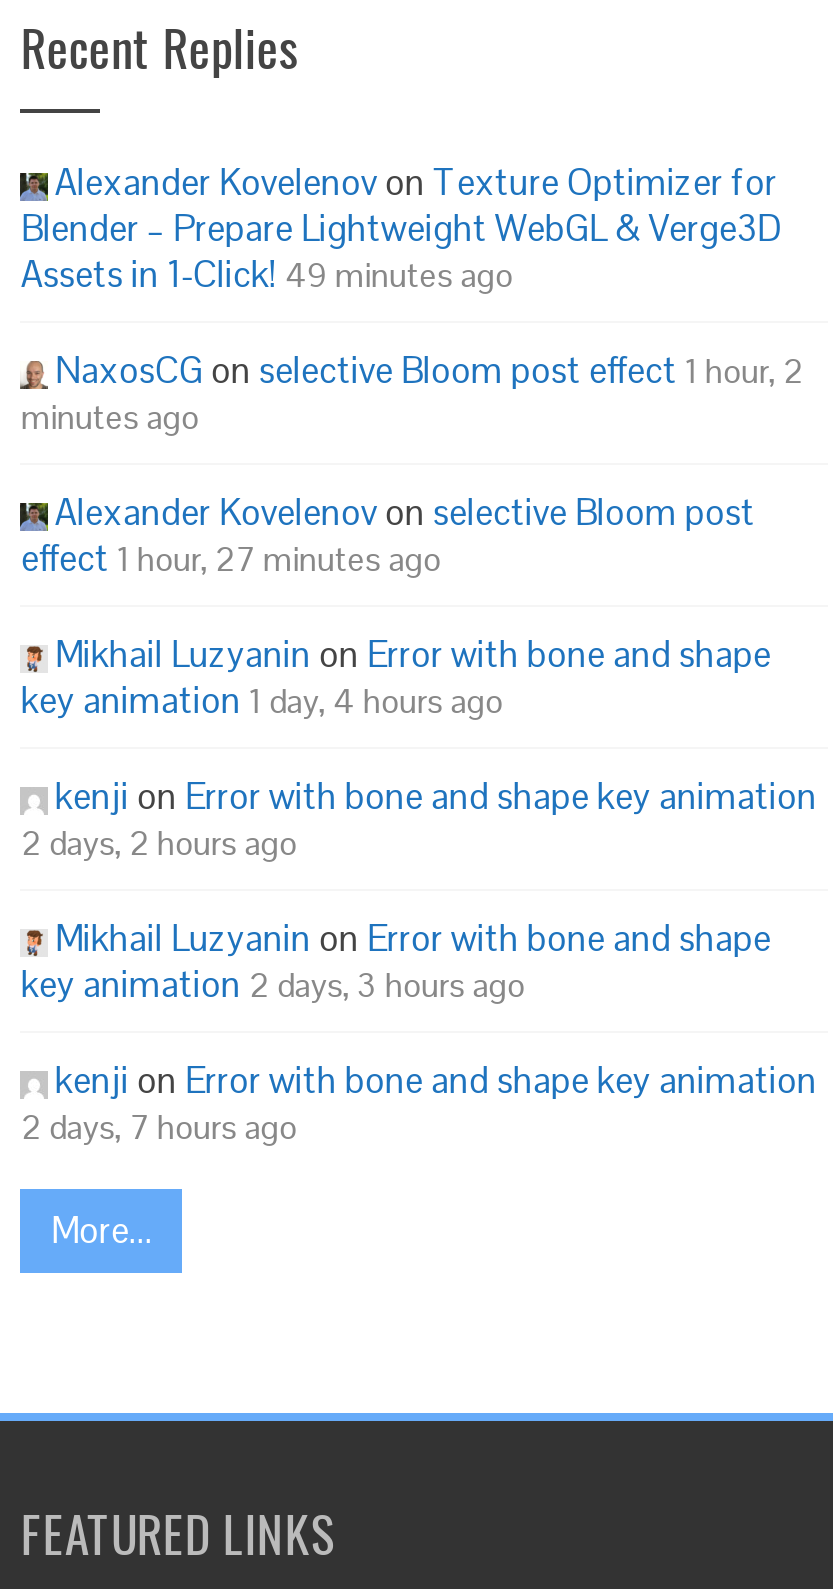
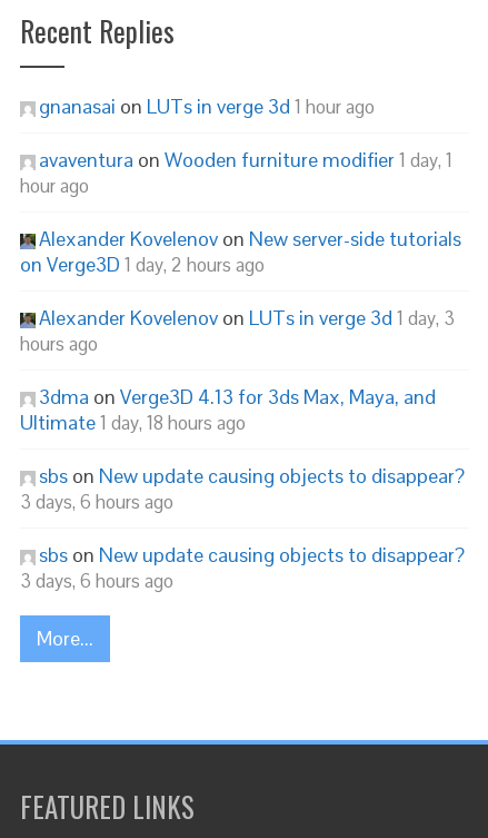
- Alexander Kovelenov on Texture Optimizer for
- Blender – Prepare Lightweight WebGL & Verge3D
- Assets in 1-Click! 49 minutes ago
+ gnanasai on LUTs in verge 3d 1 hour ago

- NaxosCG on selective Bloom post effect 1 hour, 2
- minutes ago
+ avaventura on Wooden furniture modifier 1 day, 1
+ hour ago

- Alexander Kovelenov on selective Bloom post
- effect 1 hour, 27 minutes ago
+ Alexander Kovelenov on New server-side tutorials
+ on Verge3D 1 day, 2 hours ago

- Mikhail Luzyanin on Error with bone and shape
- key animation 1 day, 4 hours ago
+ Alexander Kovelenov on LUTs in verge 3d 1 day, 3
+ hours ago

- kenji on Error with bone and shape key animation
- 2 days, 2 hours ago
+ 3dma on Verge3D 4.13 for 3ds Max, Maya, and
+ Ultimate 1 day, 18 hours ago

- Mikhail Luzyanin on Error with bone and shape
- key animation 2 days, 3 hours ago
+ sbs on New update causing objects to disappear?
+ 3 days, 6 hours ago

- kenji on Error with bone and shape key animation
- 2 days, 7 hours ago
+ sbs on New update causing objects to disappear?
+ 3 days, 6 hours ago
